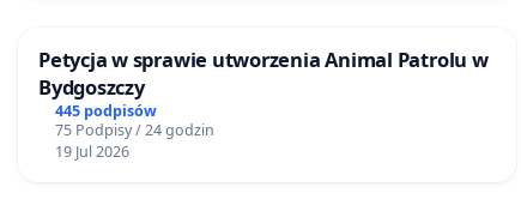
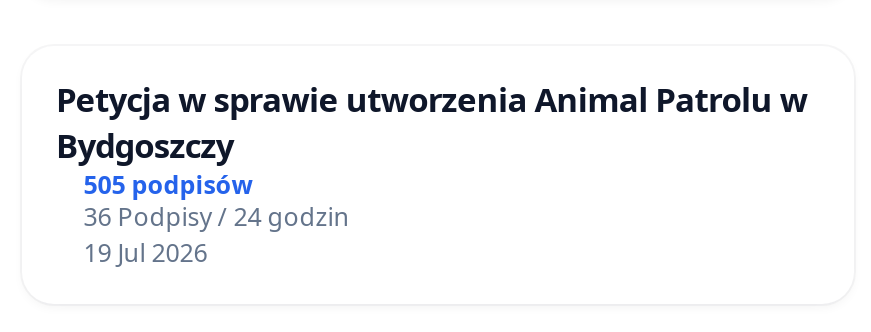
- 445 podpisów
+ 505 podpisów

- 75 Podpisy / 24 godzin
+ 36 Podpisy / 24 godzin
